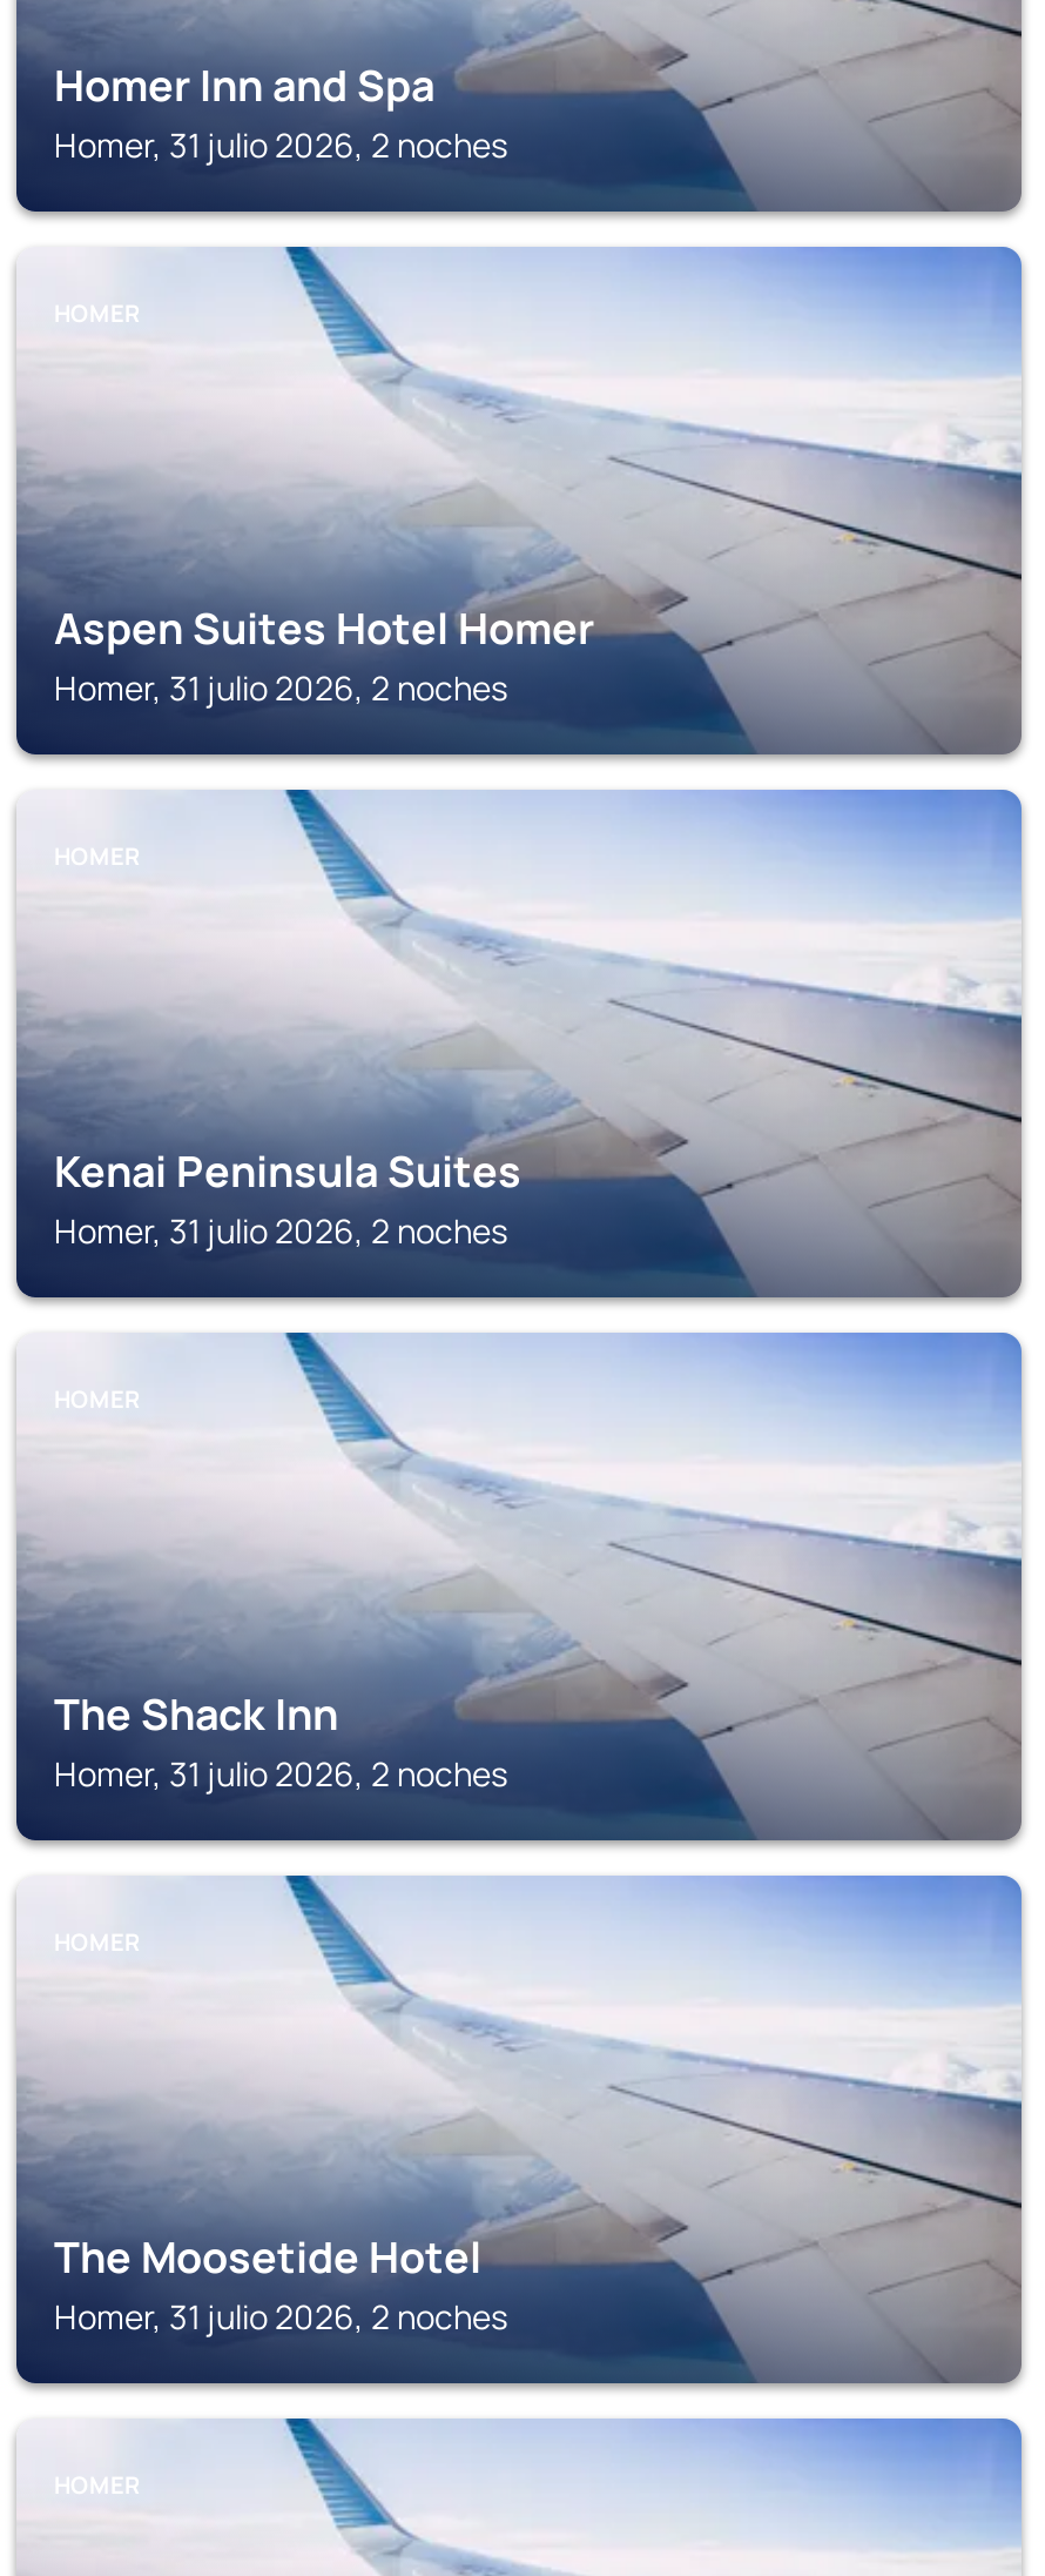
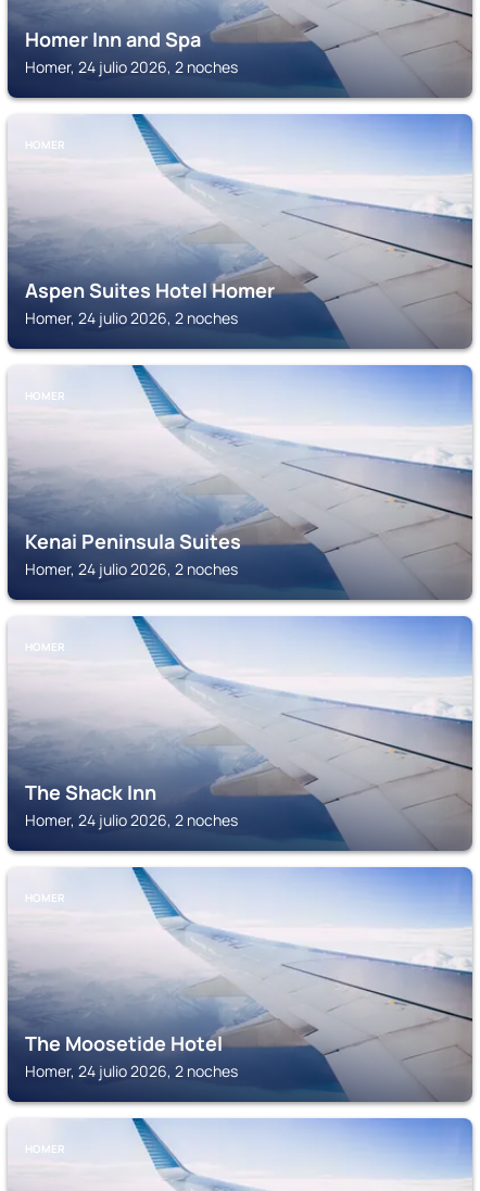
- Homer, 31 julio 2026, 2 noches
+ Homer, 24 julio 2026, 2 noches

- Homer, 31 julio 2026, 2 noches
+ Homer, 24 julio 2026, 2 noches

- Homer, 31 julio 2026, 2 noches
+ Homer, 24 julio 2026, 2 noches

- Homer, 31 julio 2026, 2 noches
+ Homer, 24 julio 2026, 2 noches

- Homer, 31 julio 2026, 2 noches
+ Homer, 24 julio 2026, 2 noches
